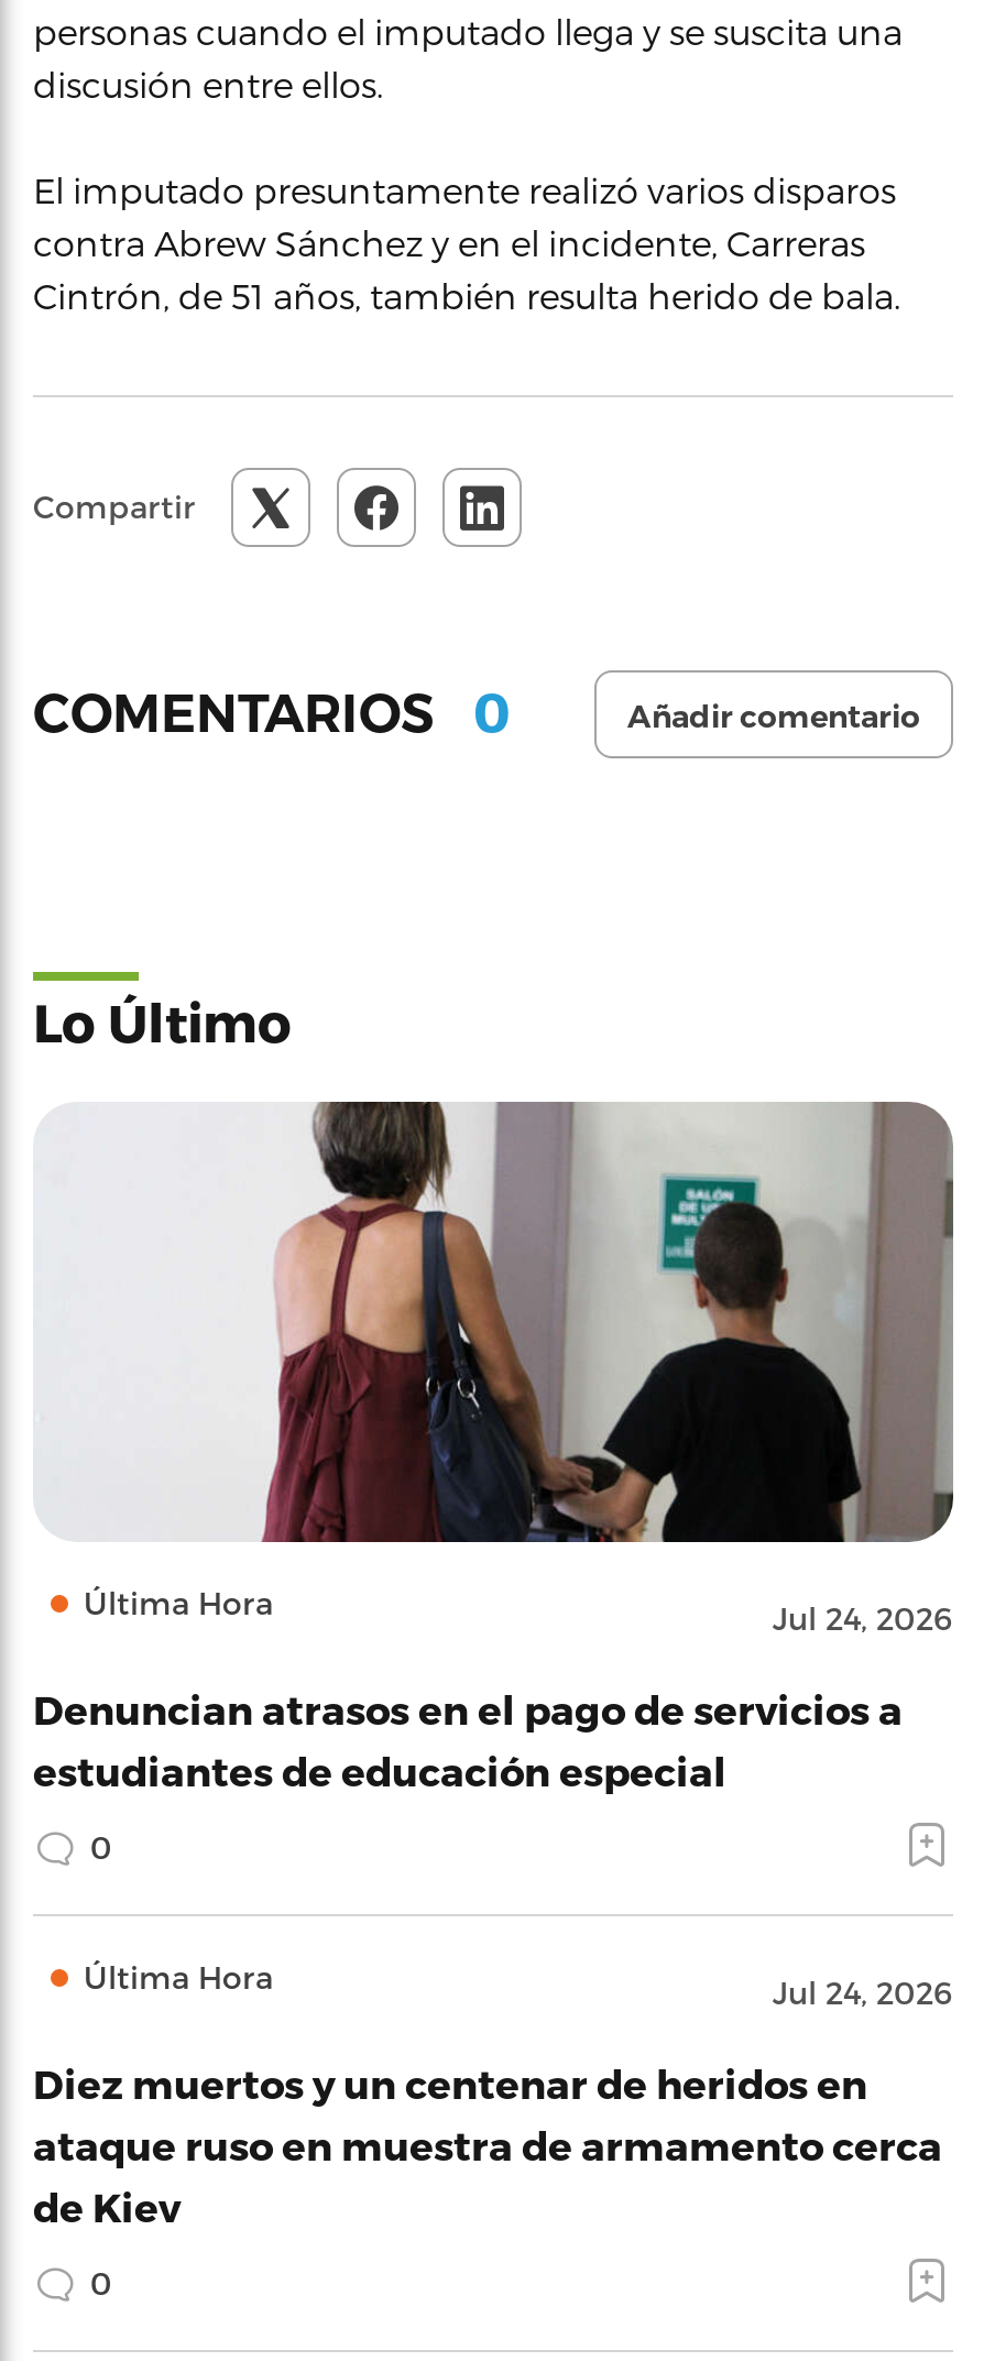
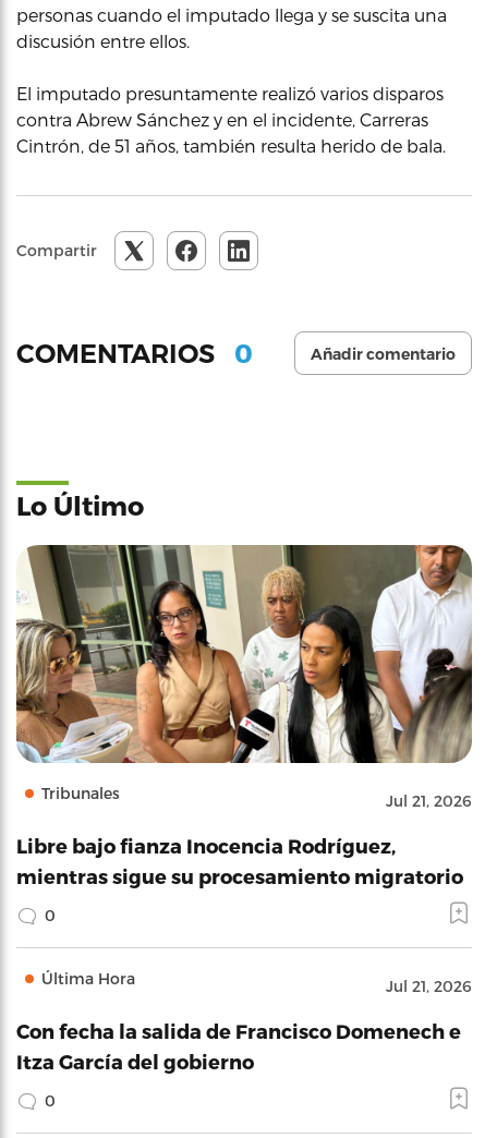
- [image]
- Última Hora
- Jul 24, 2026
+ [image]
+ Tribunales
+ Jul 21, 2026

- Denuncian atrasos en el pago de servicios a
- estudiantes de educación especial
+ Libre bajo fianza Inocencia Rodríguez,
+ mientras sigue su procesamiento migratorio

- Jul 24, 2026
+ Jul 21, 2026

- Diez muertos y un centenar de heridos en
- ataque ruso en muestra de armamento cerca
- de Kiev
+ Con fecha la salida de Francisco Domenech e
+ Itza García del gobierno
